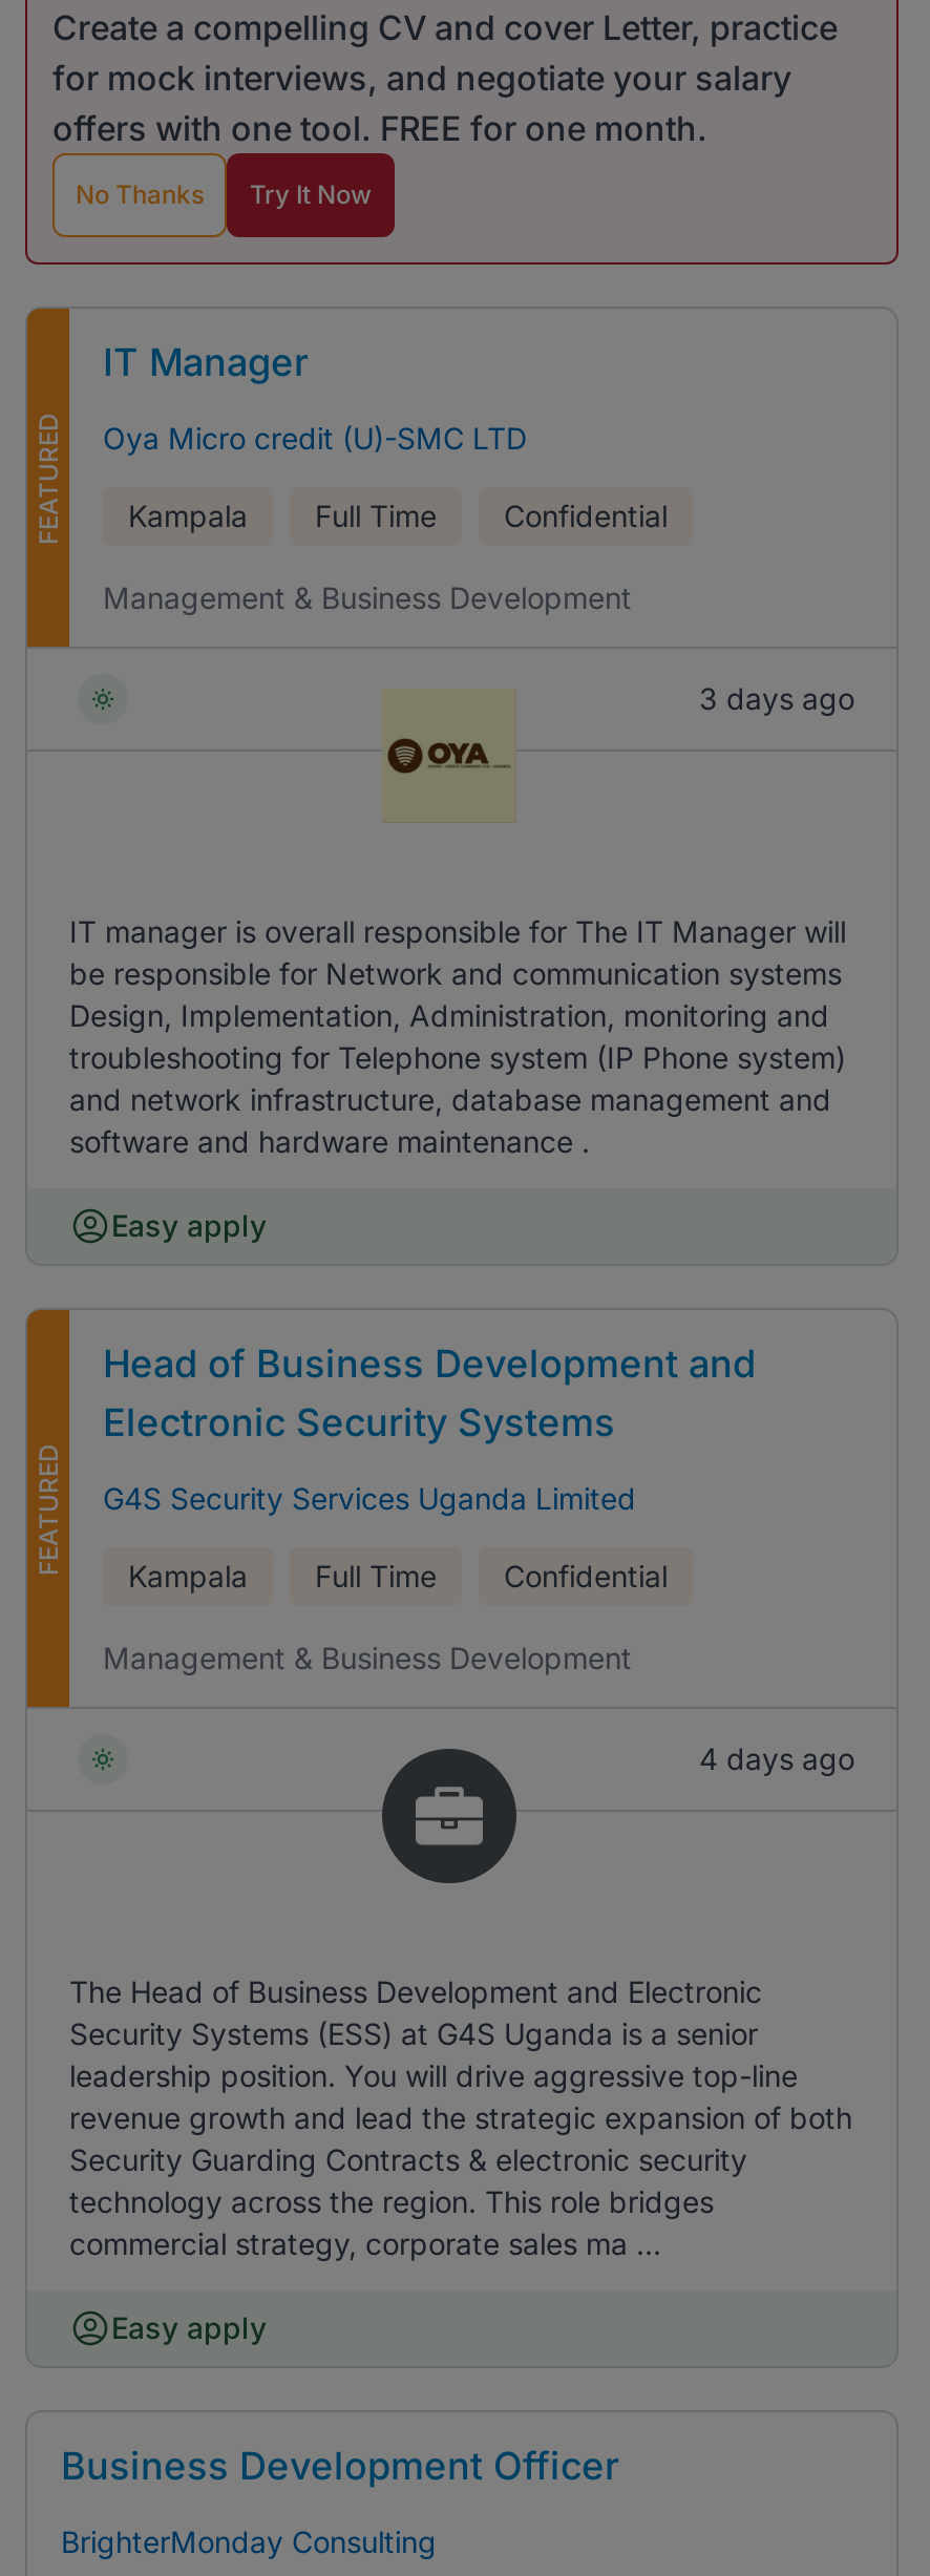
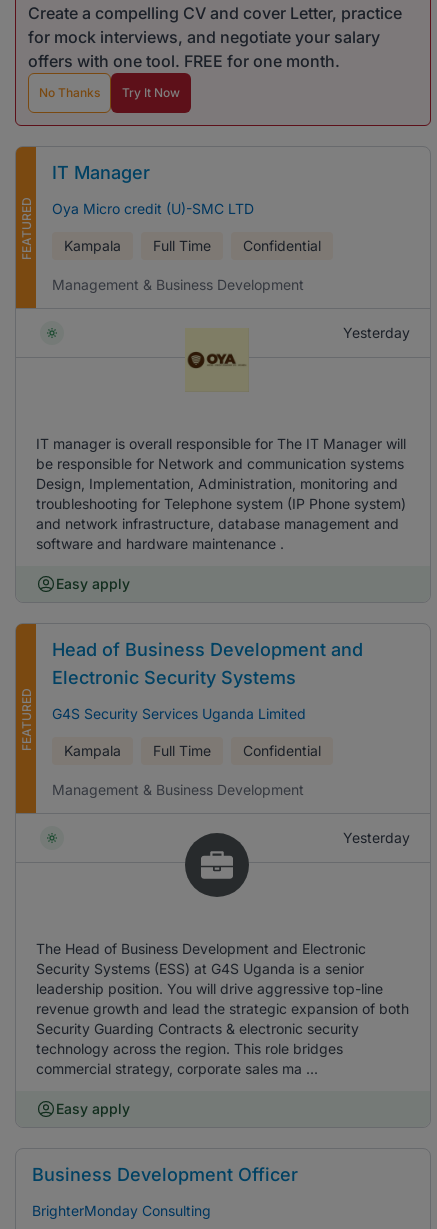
- 3 days ago
+ Yesterday

- 4 days ago
+ Yesterday
